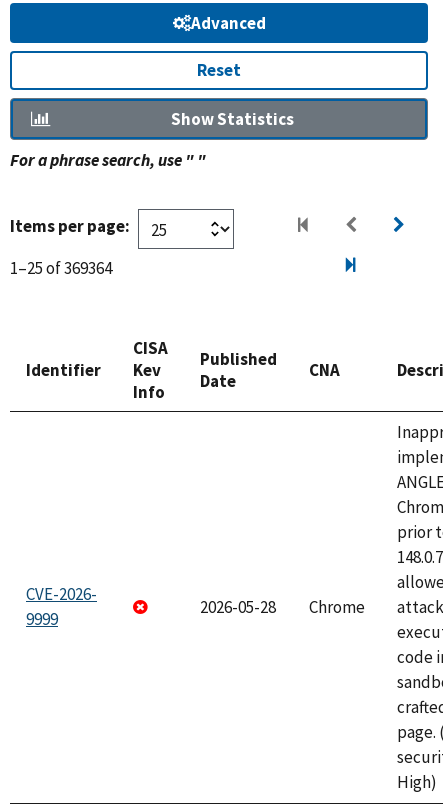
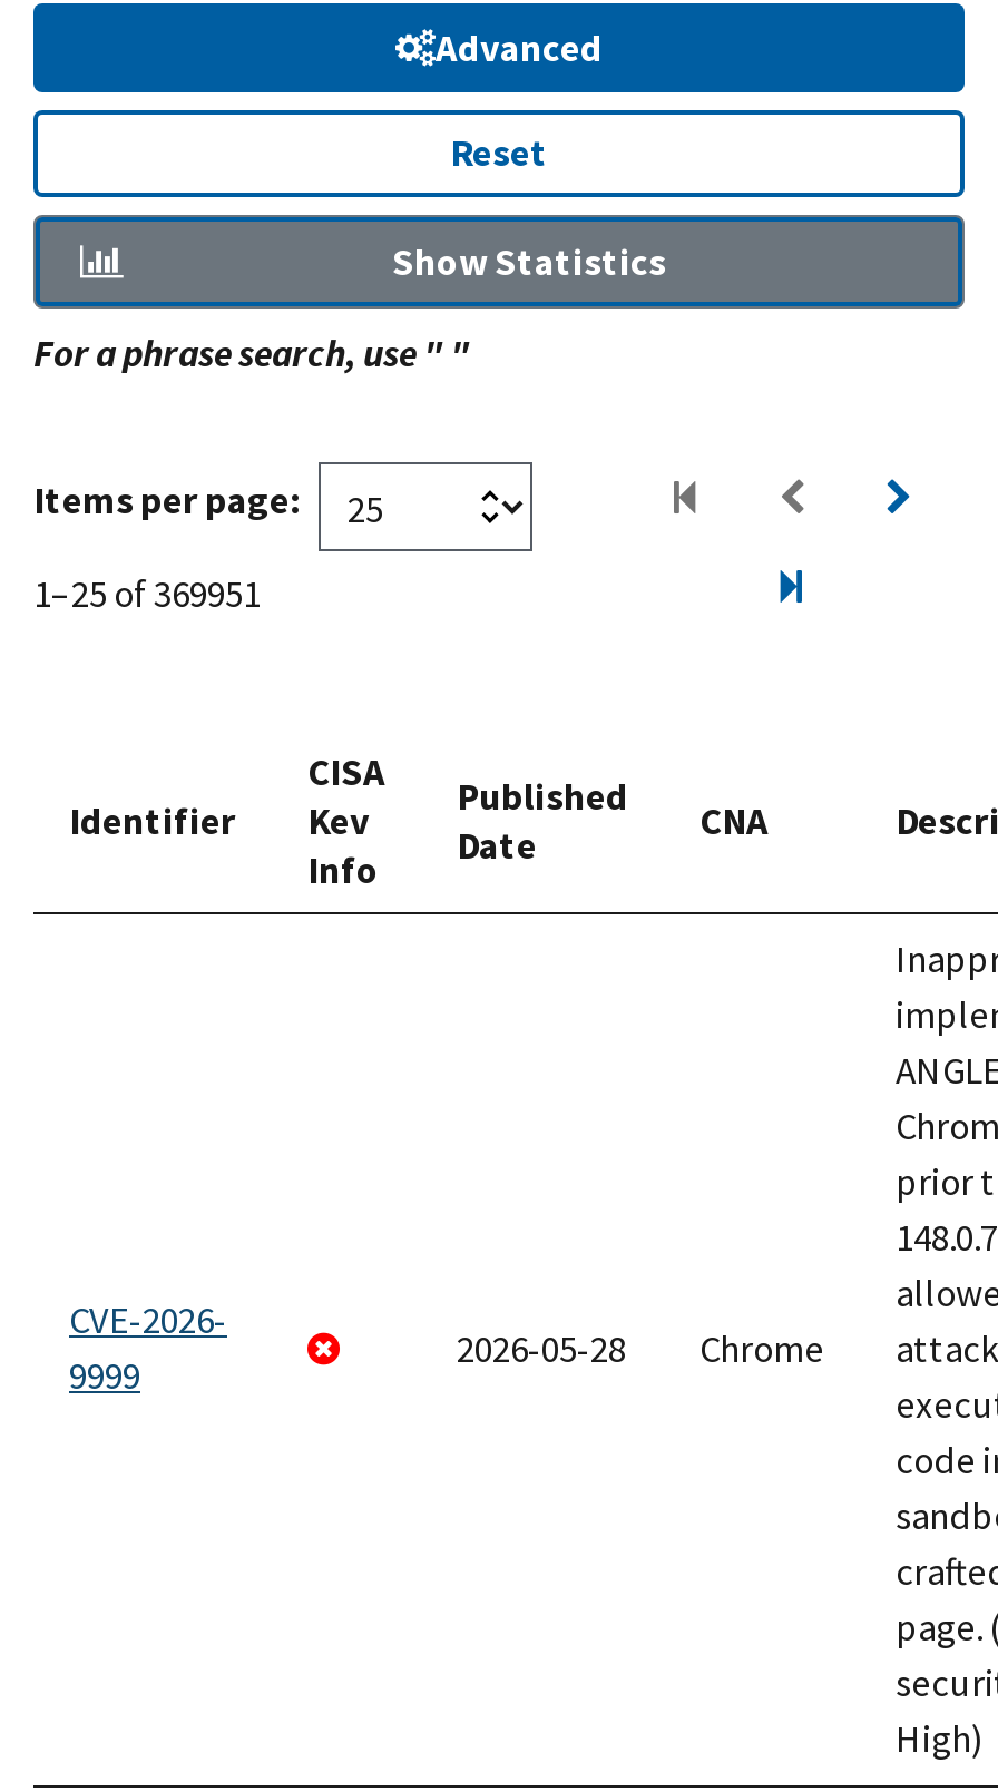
- 1–25 of 369364
+ 1–25 of 369951
